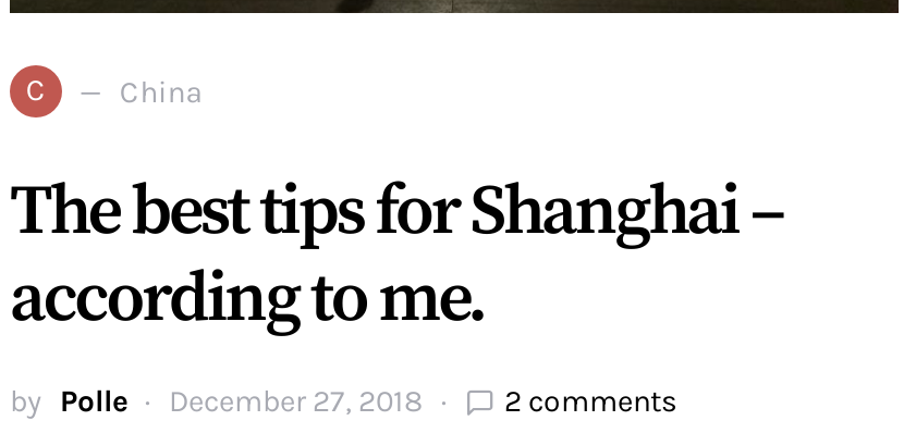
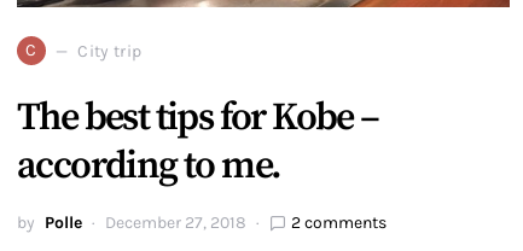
- China
+ City trip

- The best tips for Shanghai –
+ The best tips for Kobe –
